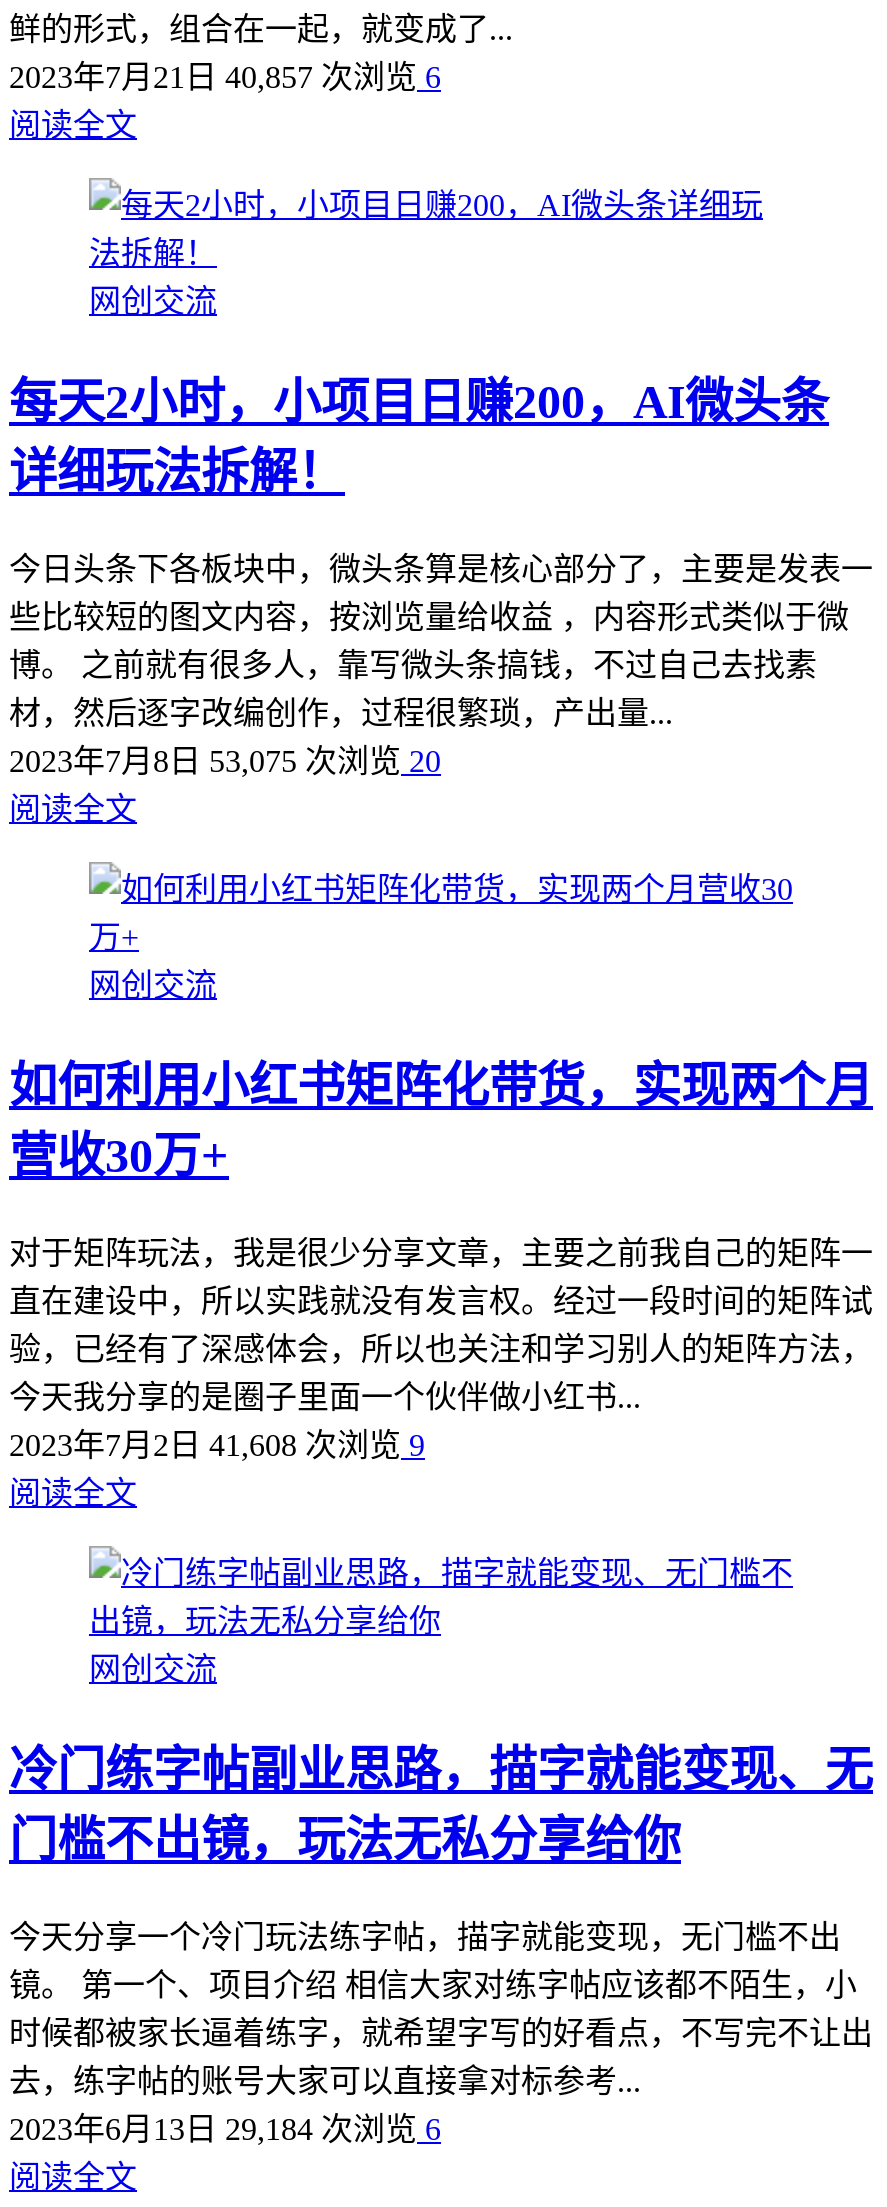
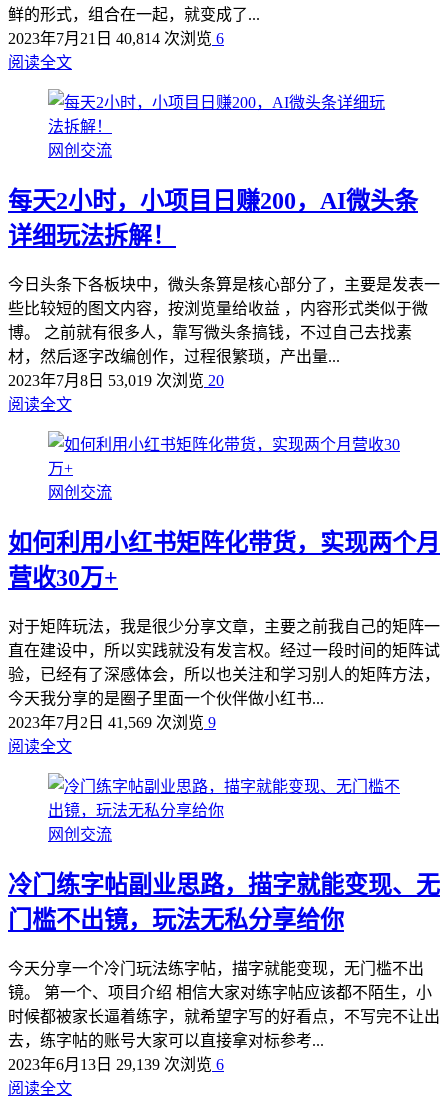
- 2023年7月21日40,857 次浏览6
+ 2023年7月21日40,814 次浏览6

- 2023年7月8日53,075 次浏览20
+ 2023年7月8日53,019 次浏览20

- 2023年7月2日41,608 次浏览9
+ 2023年7月2日41,569 次浏览9

- 2023年6月13日29,184 次浏览6
+ 2023年6月13日29,139 次浏览6
